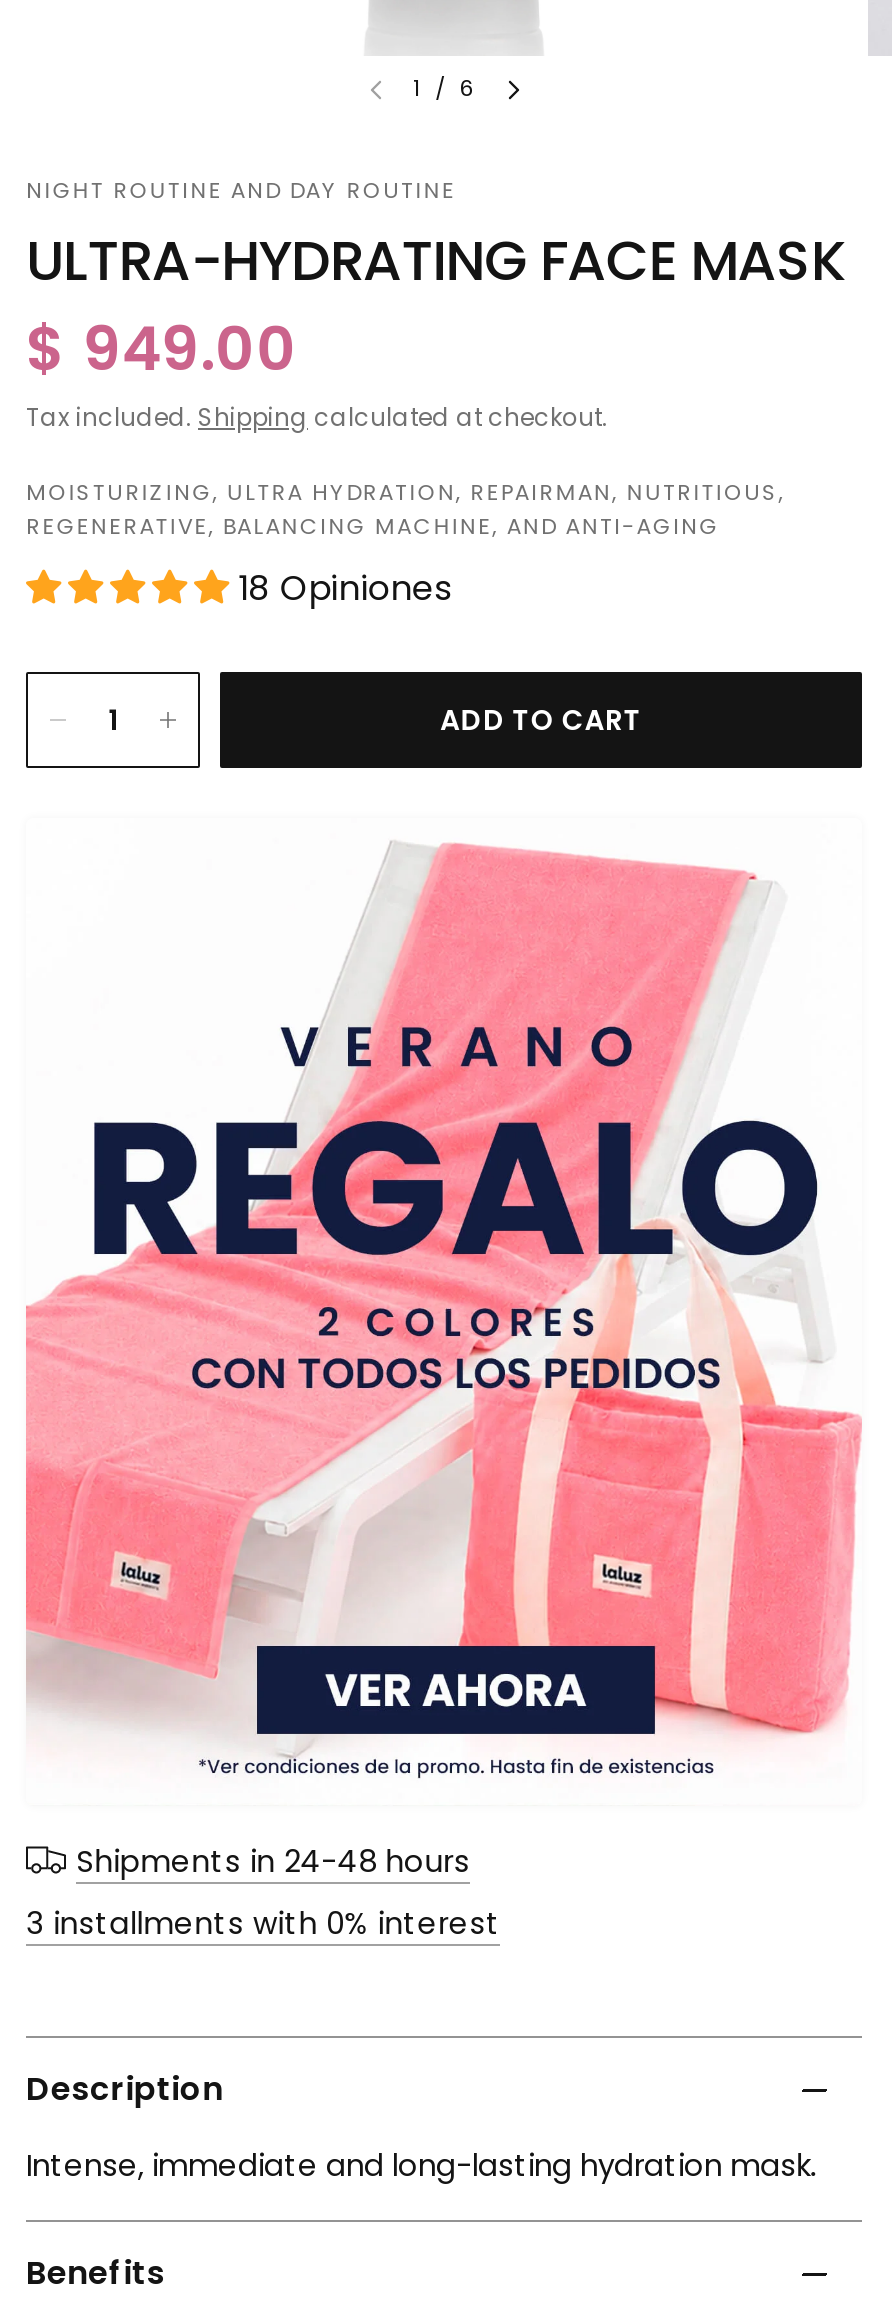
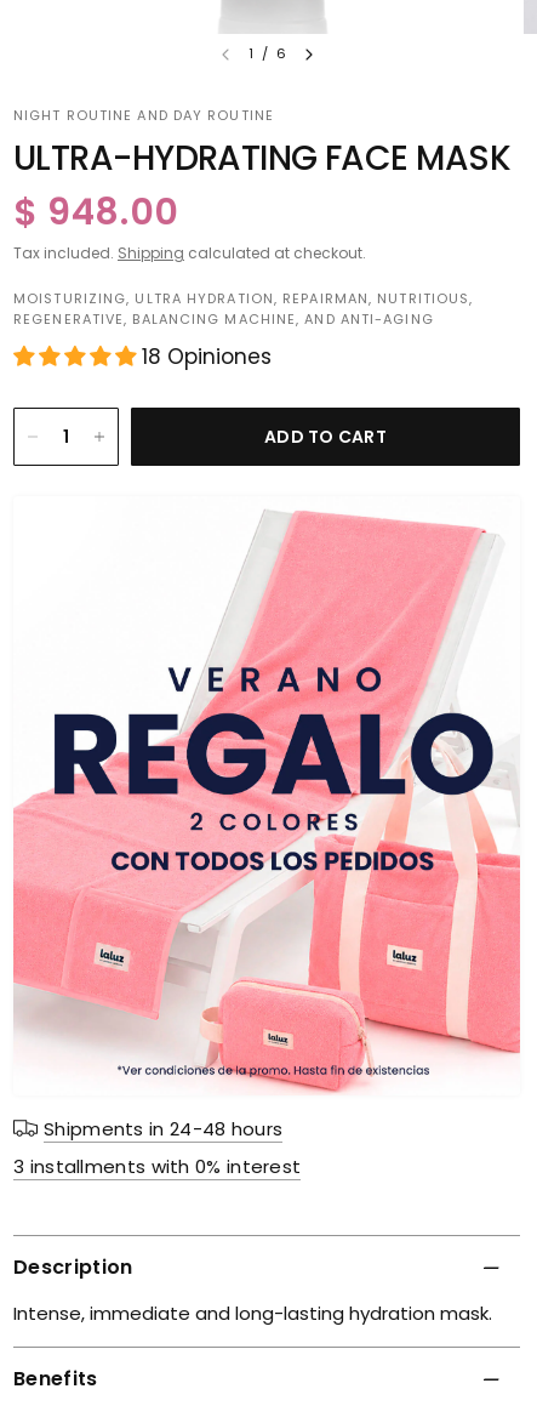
- $ 949.00
+ $ 948.00

- [image]
+ [image]
